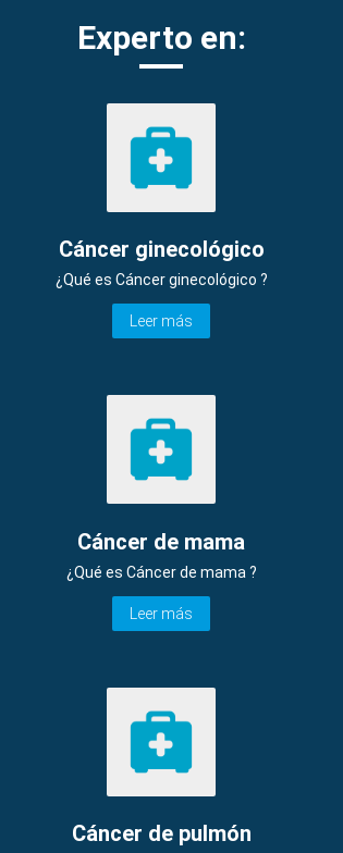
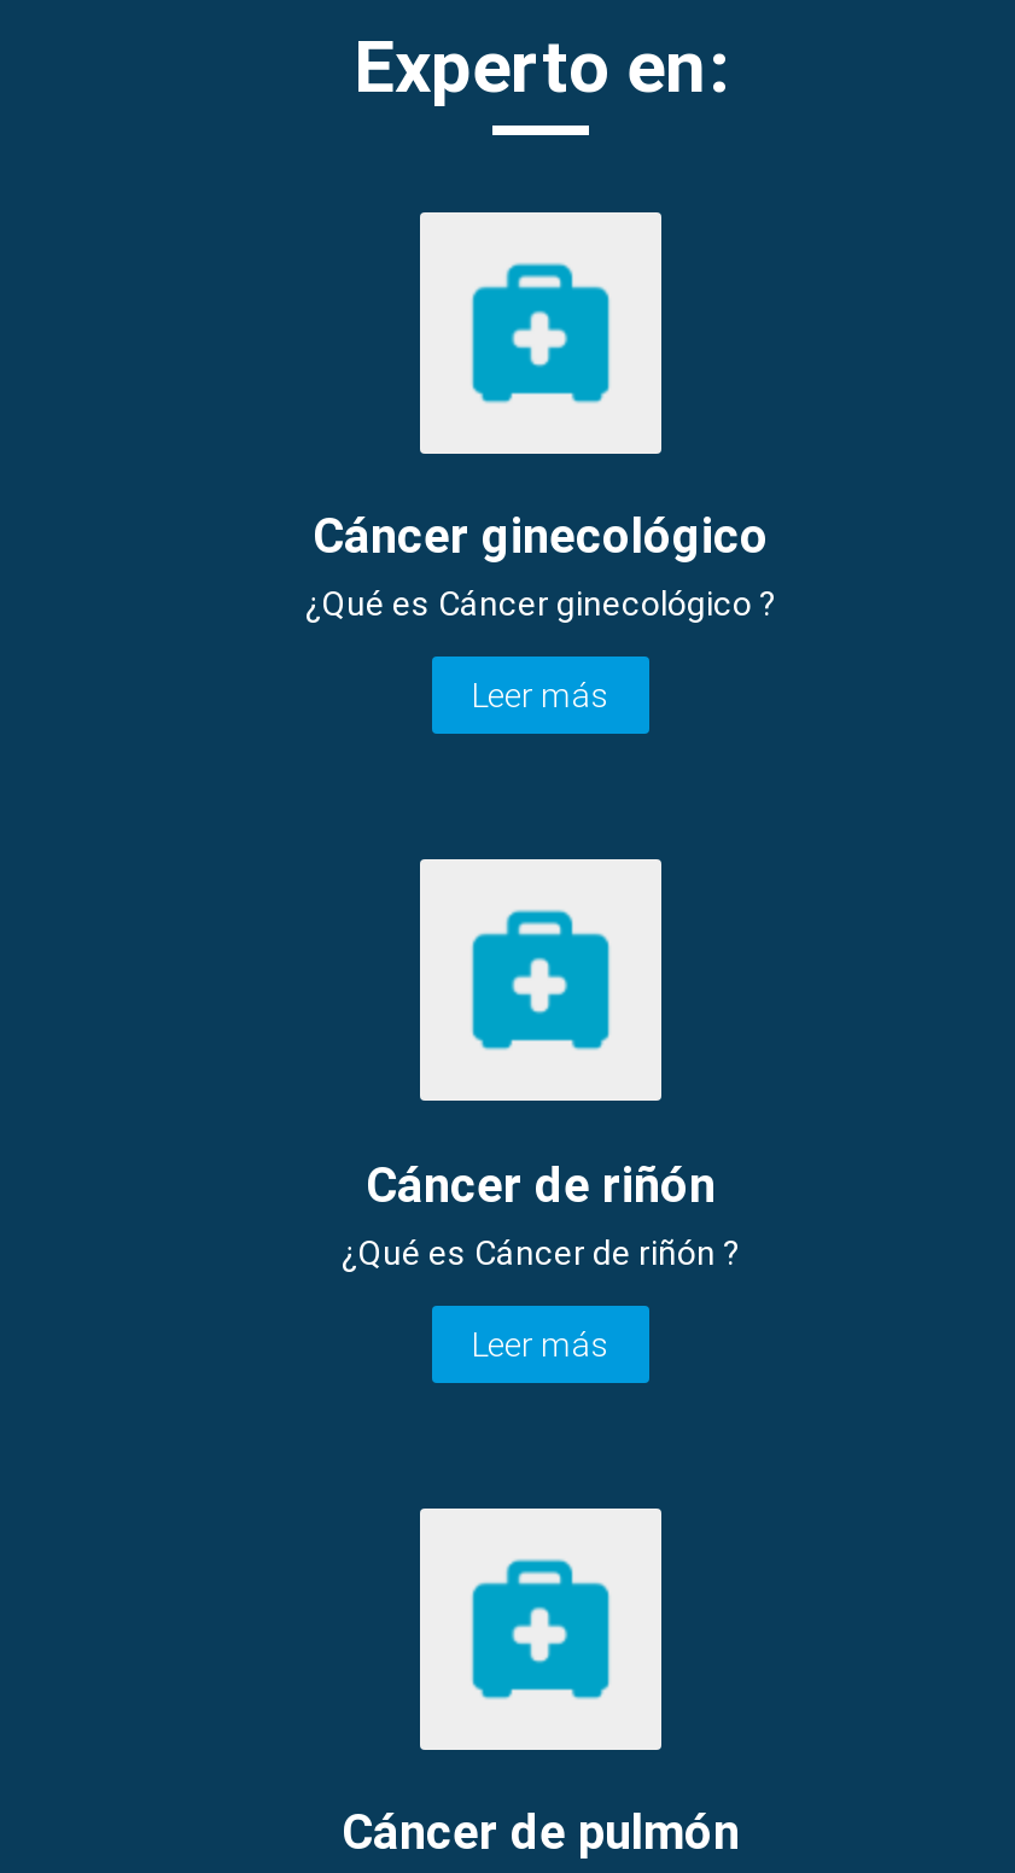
- Cáncer de mama
+ Cáncer de riñón

- ¿Qué es Cáncer de mama ?
+ ¿Qué es Cáncer de riñón ?
